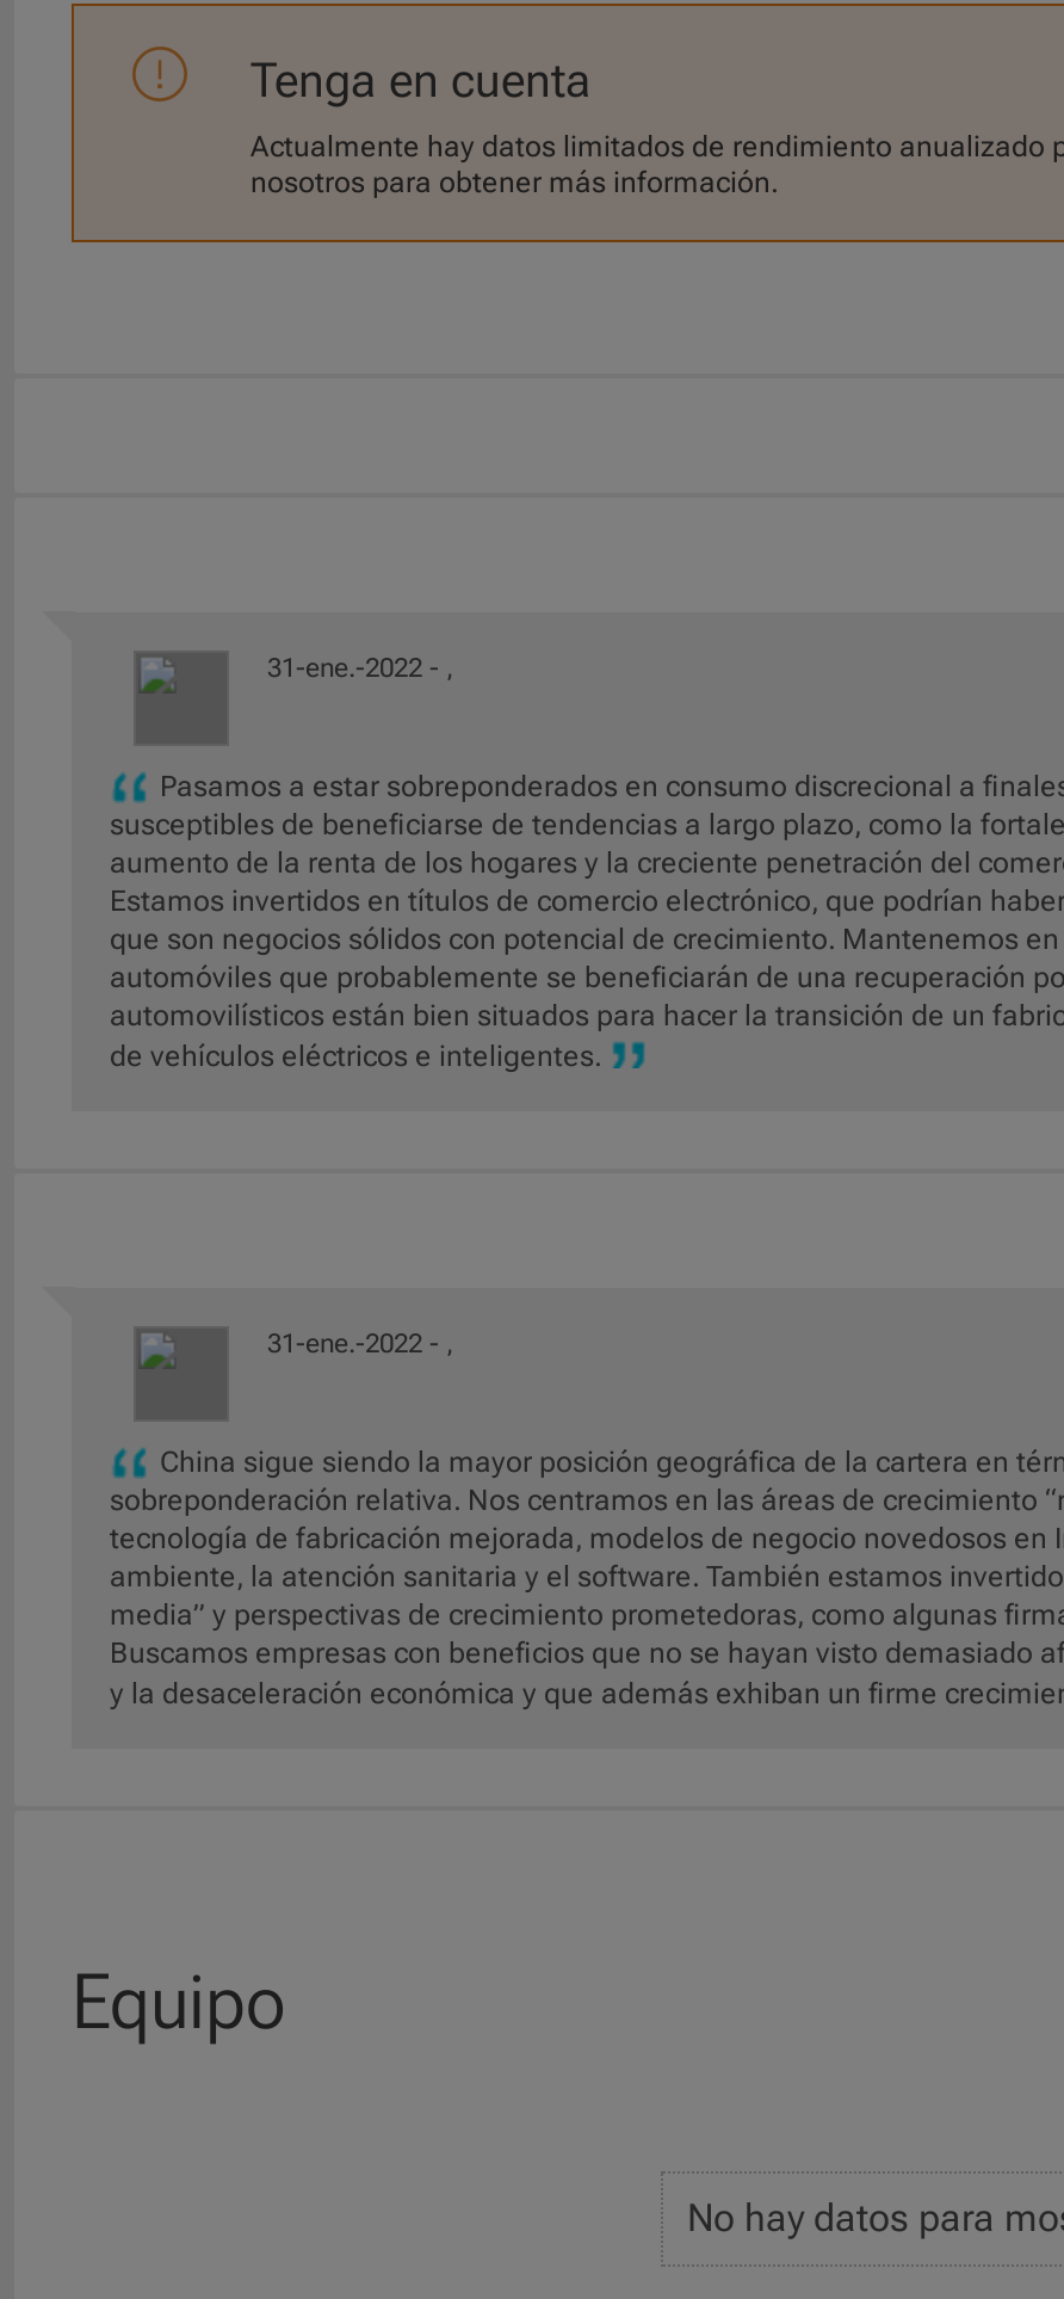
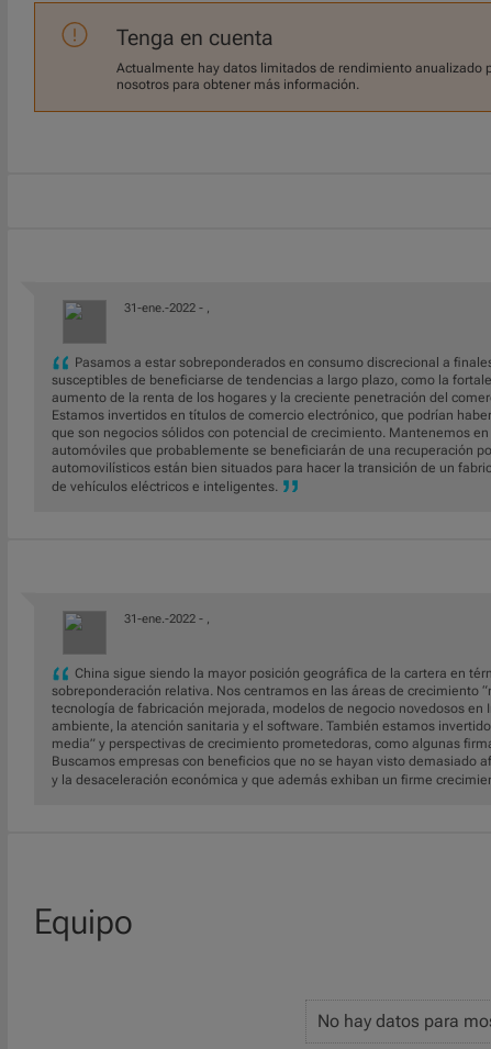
- 31-ene.-2022 - ,
+ 31-ene.-2022 -,

- 31-ene.-2022 - ,
+ 31-ene.-2022 -,
